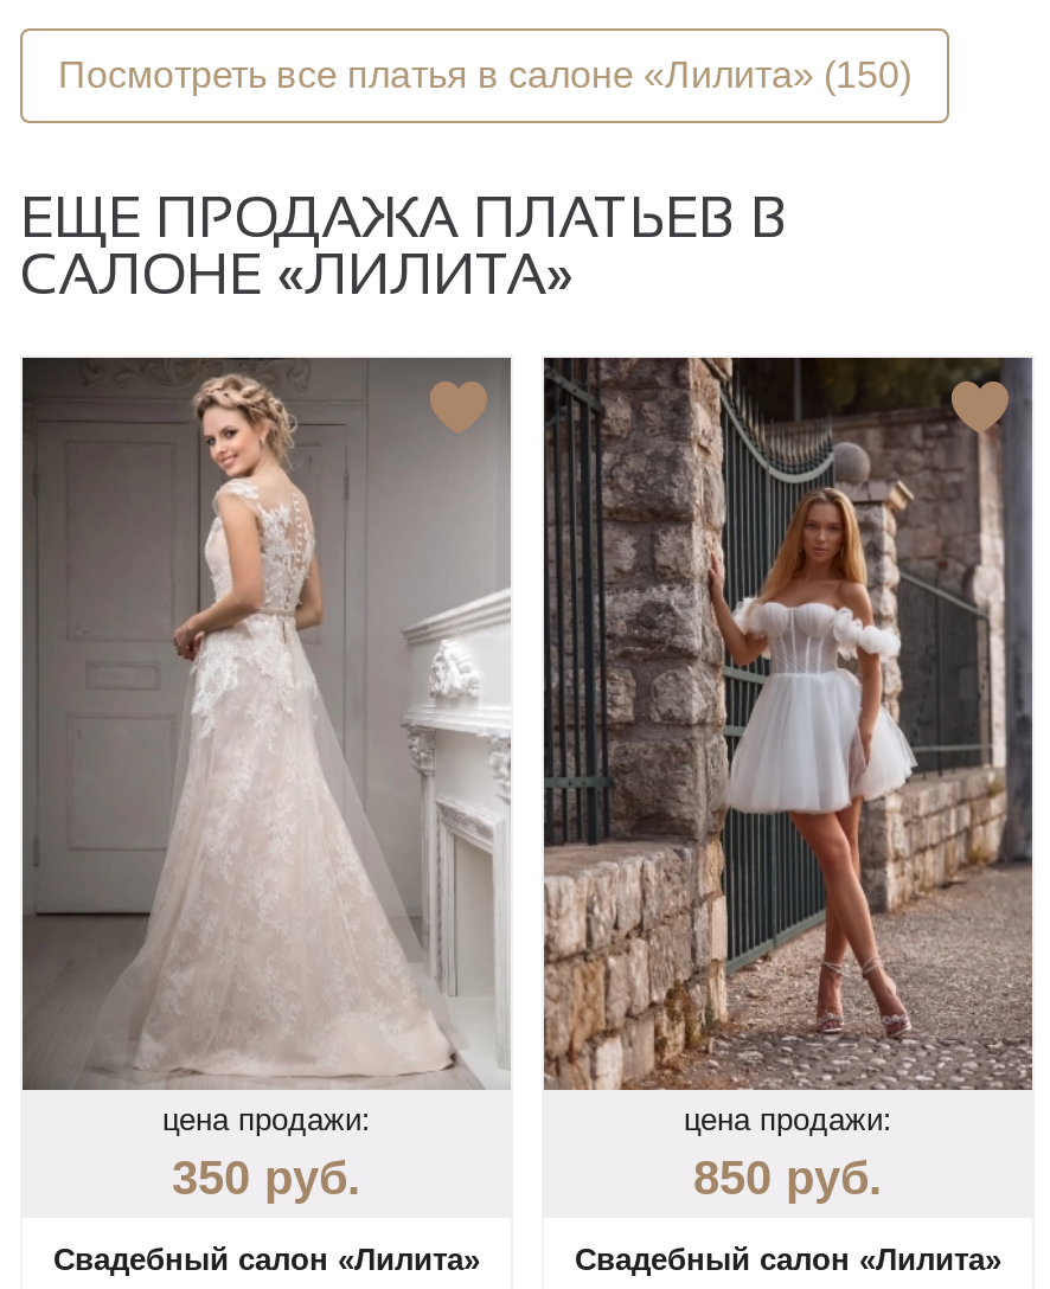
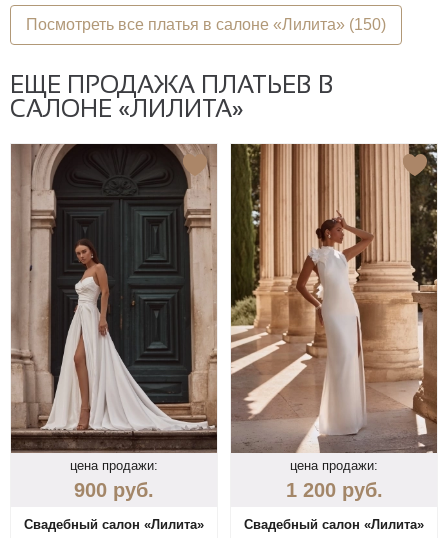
- [image]
- 350 руб.
+ [image]
+ 900 руб.

- [image]
- 850 руб.
+ [image]
+ 1 200 руб.
